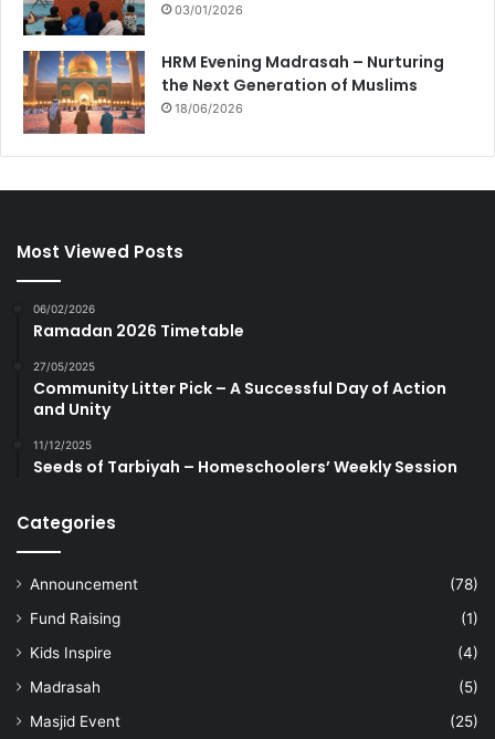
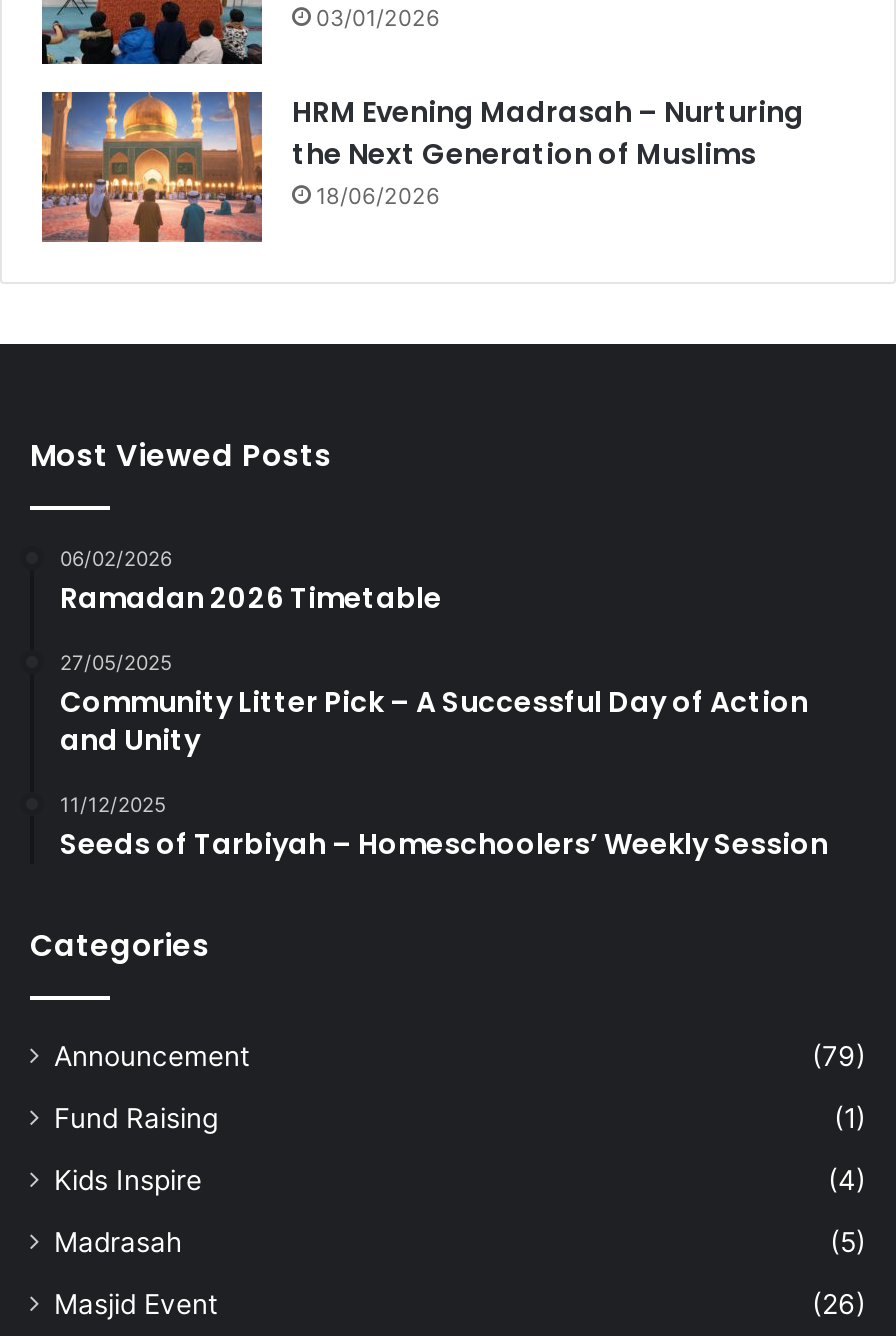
- (78)
+ (79)

- (25)
+ (26)
